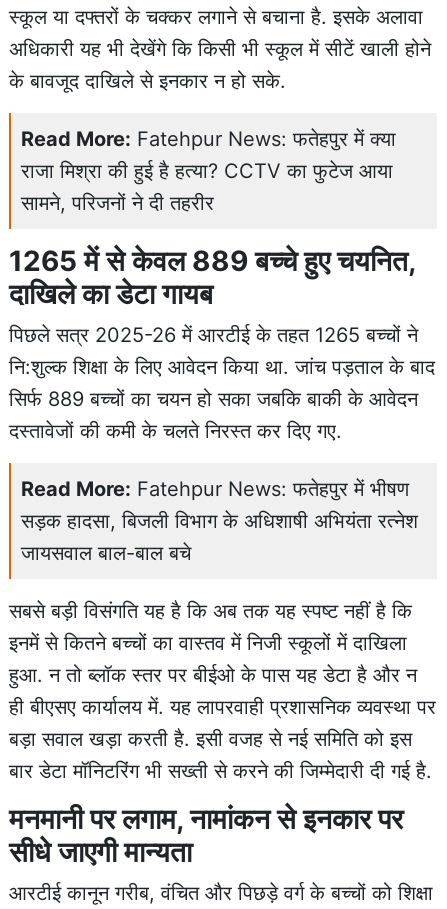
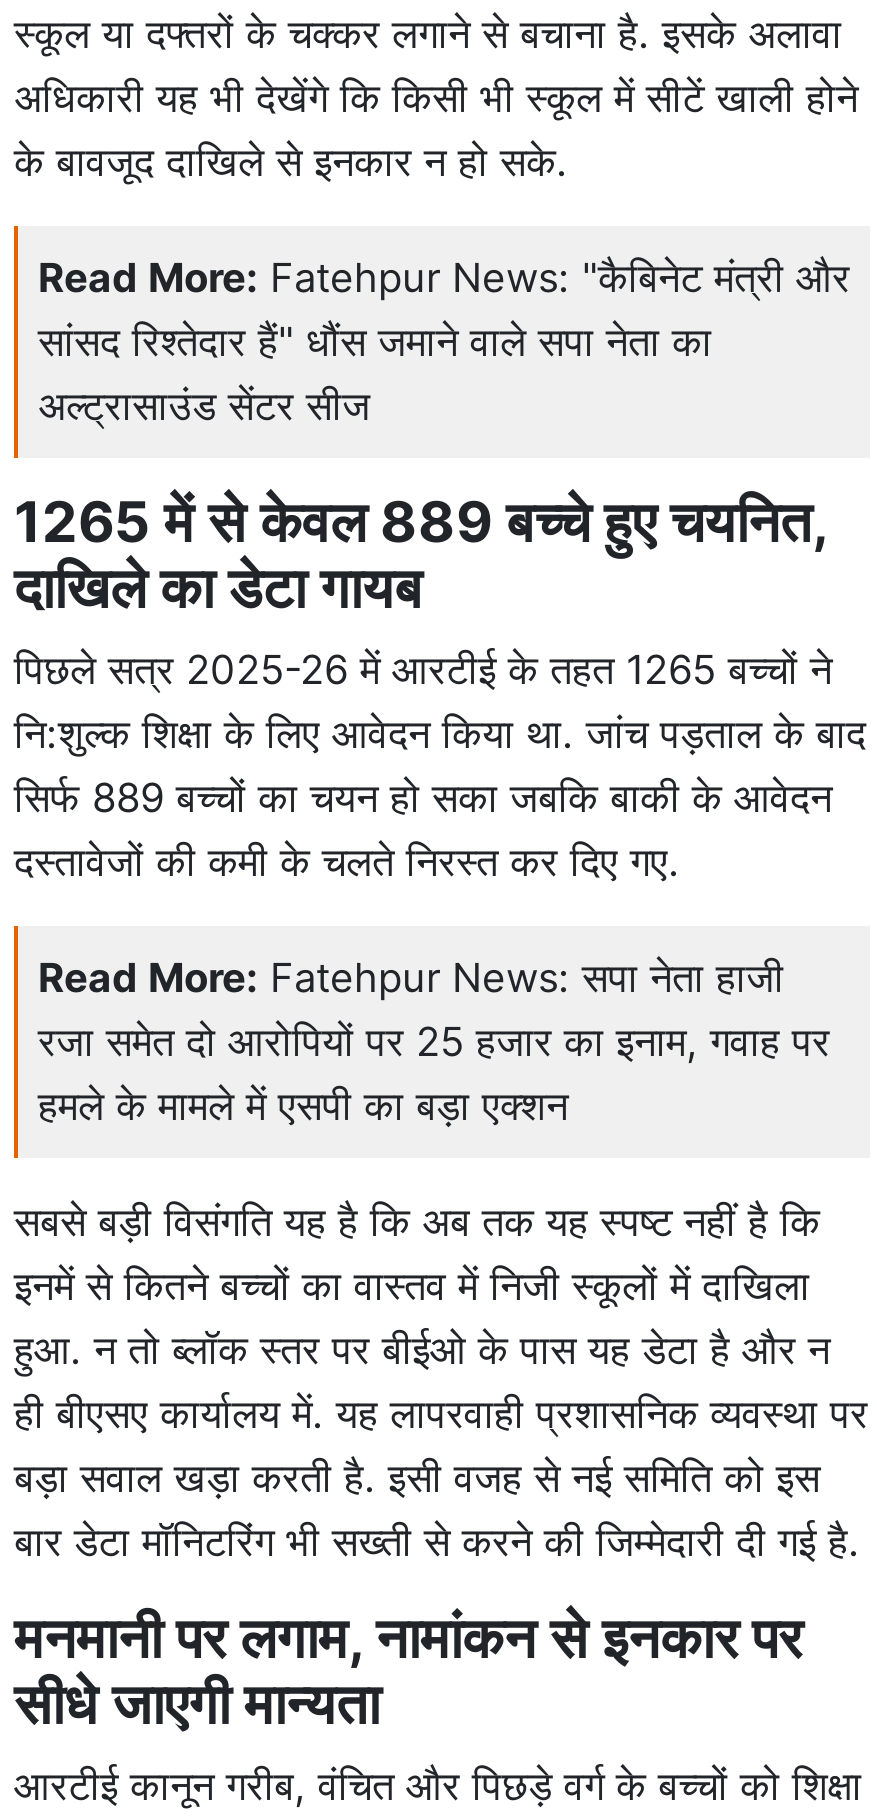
- Read More: Fatehpur News: फतेहपुर में क्या
- राजा मिश्रा की हुई है हत्या? CCTV का फुटेज आया
- सामने, परिजनों ने दी तहरीर
+ Read More: Fatehpur News: "कैबिनेट मंत्री और
+ सांसद रिश्तेदार हैं" धौंस जमाने वाले सपा नेता का
+ अल्ट्रासाउंड सेंटर सीज

- Read More: Fatehpur News: फतेहपुर में भीषण
- सड़क हादसा, बिजली विभाग के अधिशाषी अभियंता रत्नेश
- जायसवाल बाल-बाल बचे
+ Read More: Fatehpur News: सपा नेता हाजी
+ रजा समेत दो आरोपियों पर 25 हजार का इनाम, गवाह पर
+ हमले के मामले में एसपी का बड़ा एक्शन
